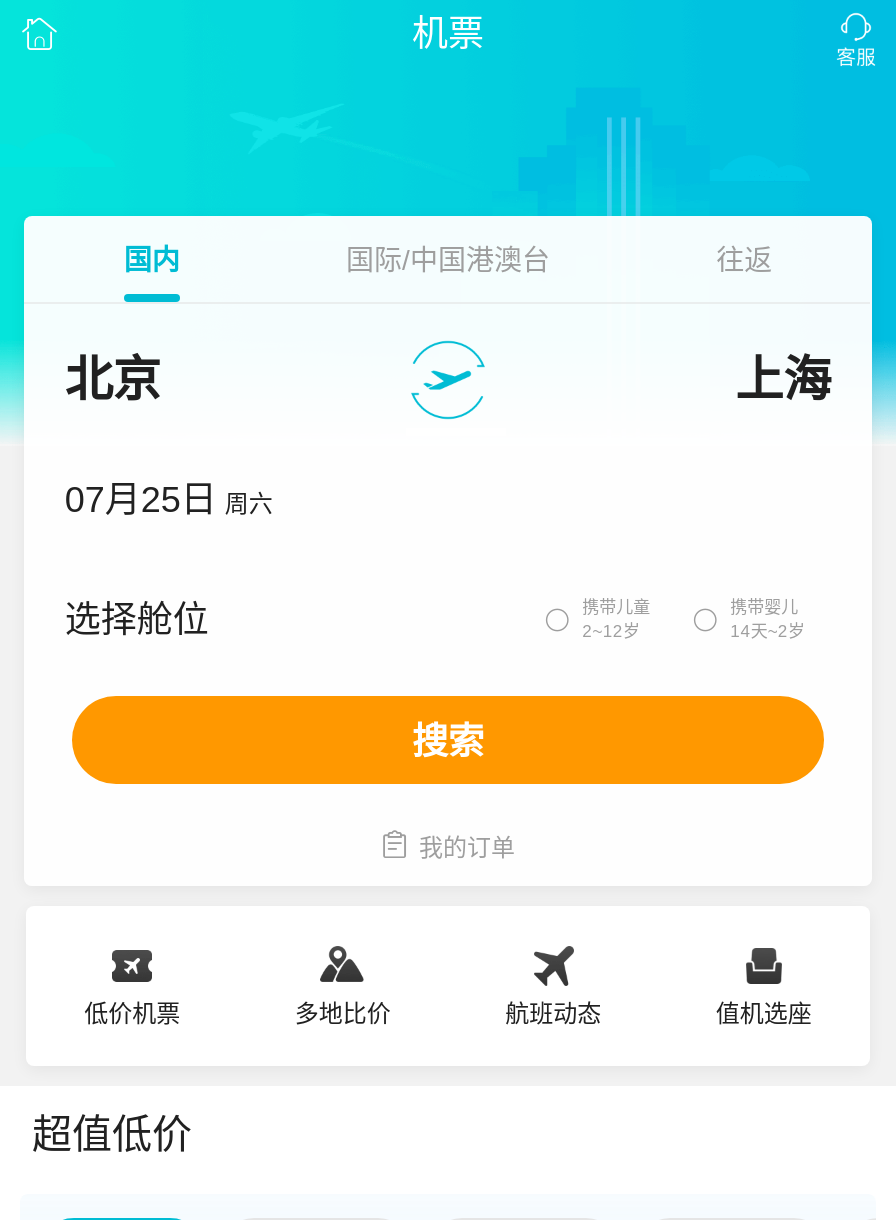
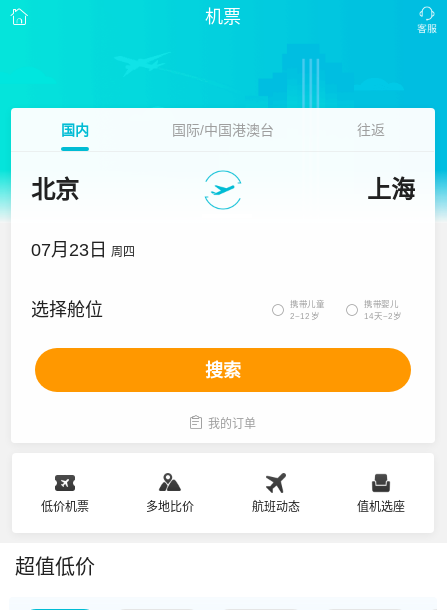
- 07月25日 周六
+ 07月23日 周四
